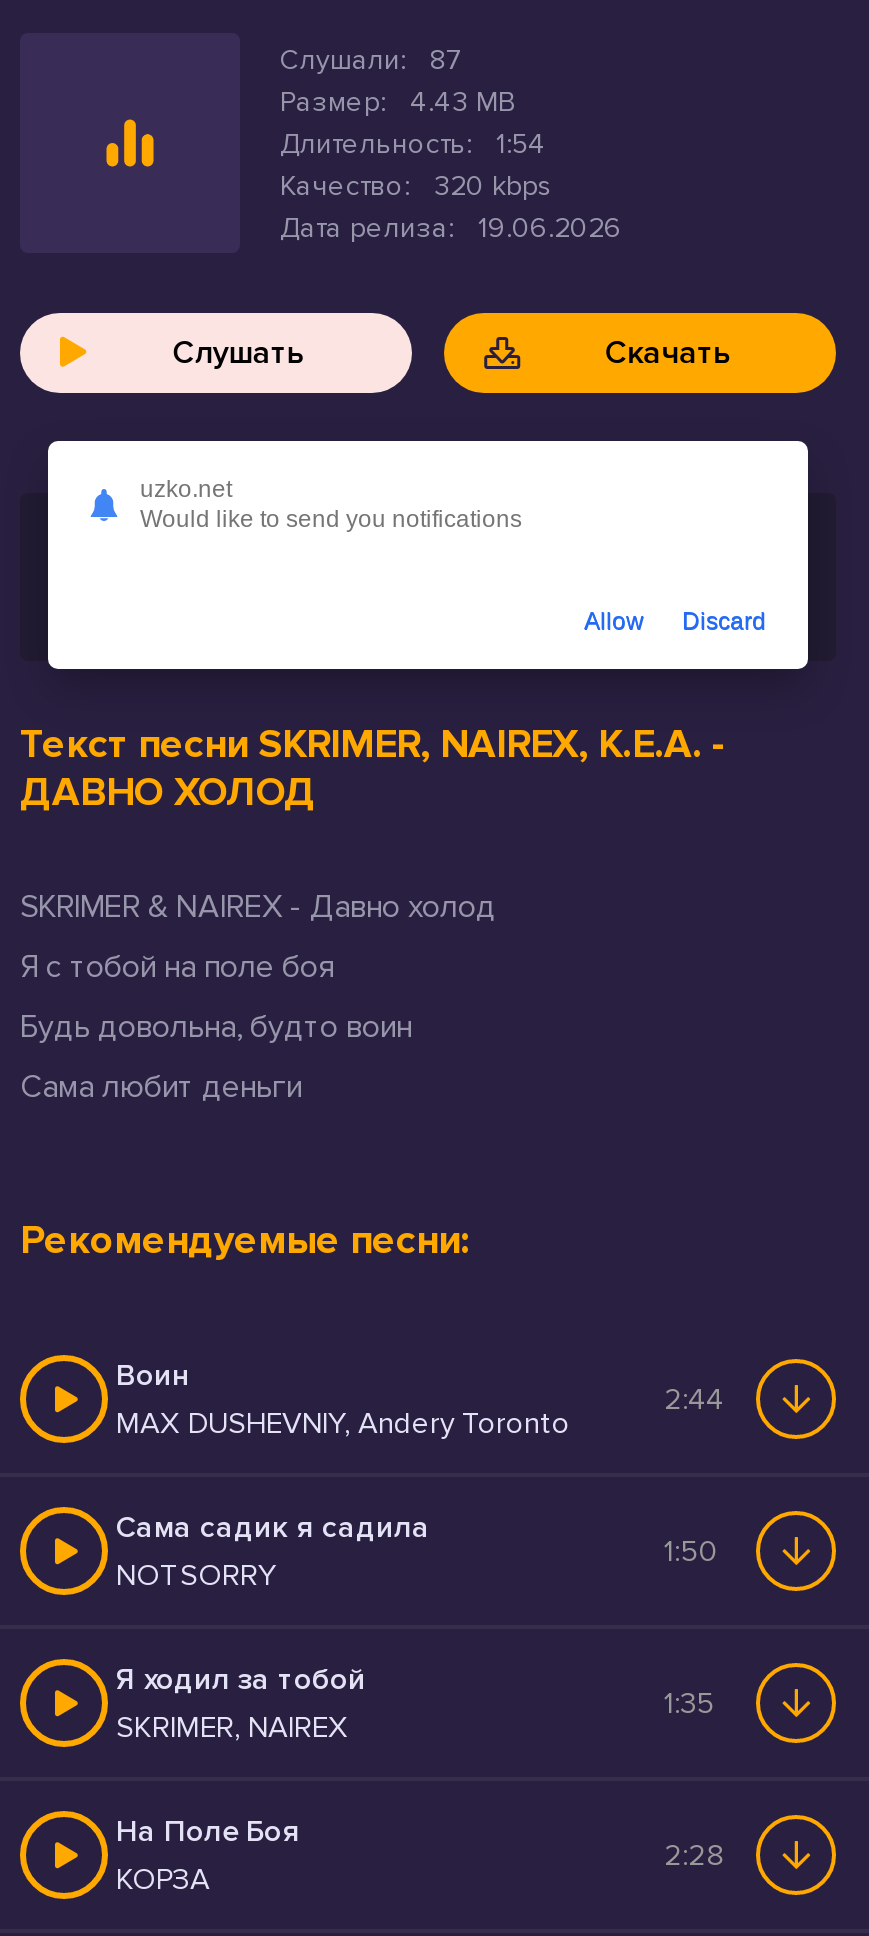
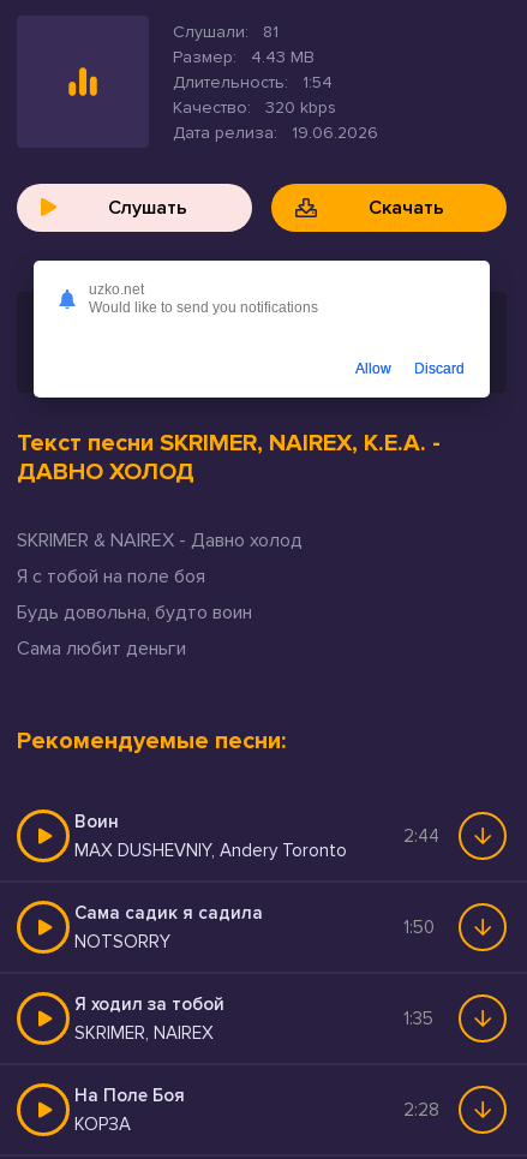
- Слушали: 87
+ Слушали: 81
